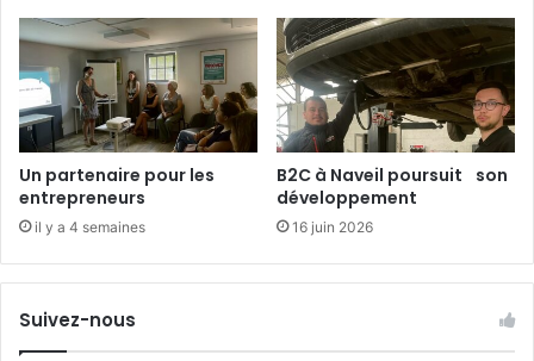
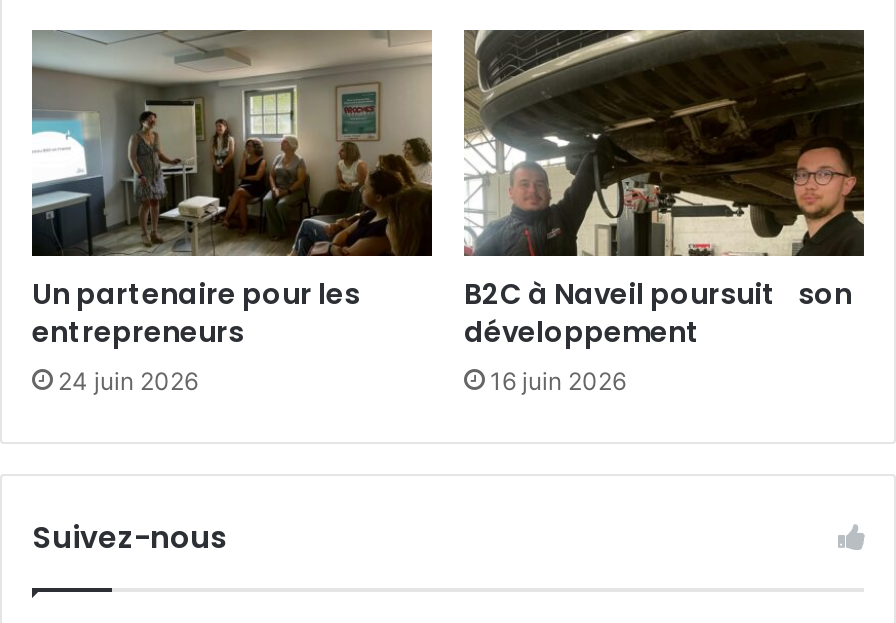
- il y a 4 semaines
+ 24 juin 2026
